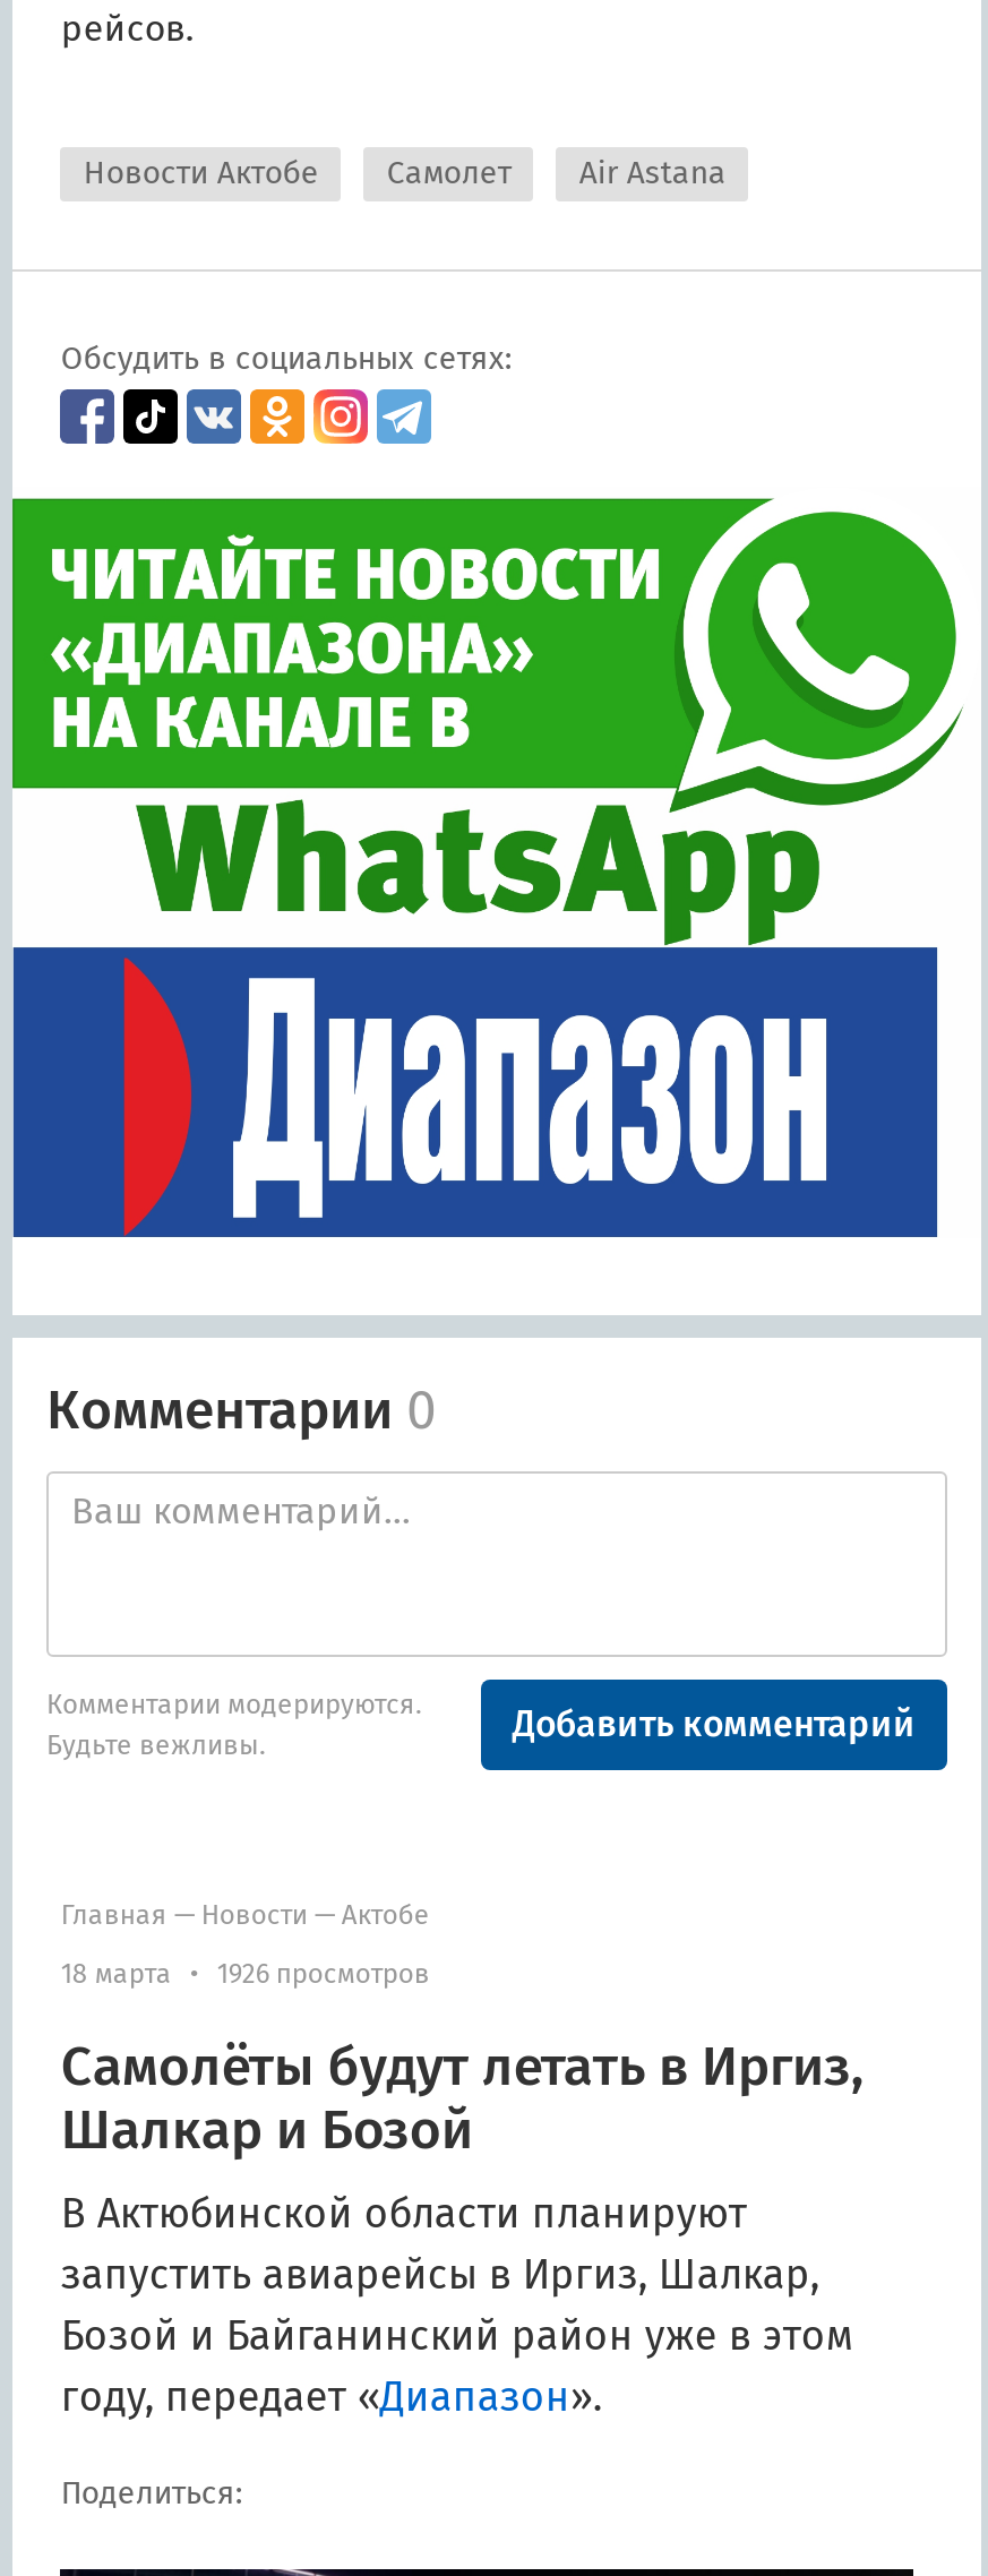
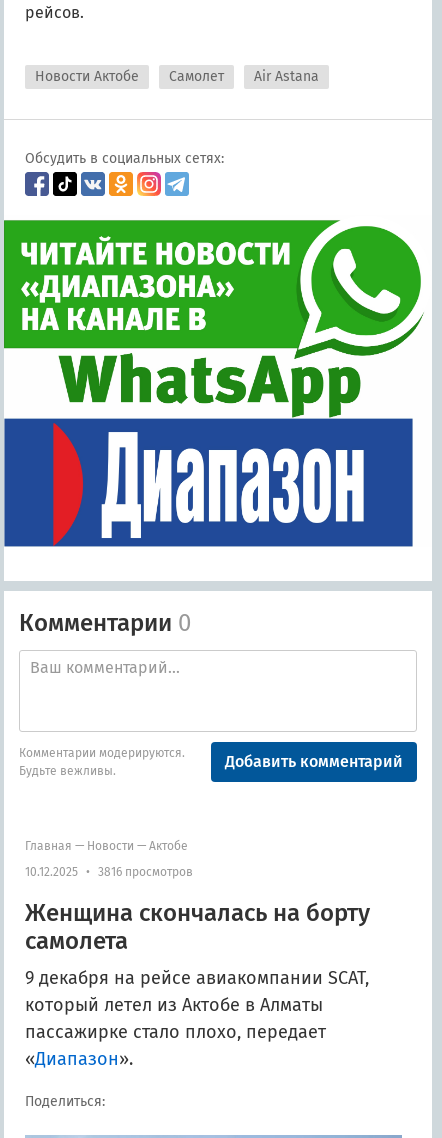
- 18 марта • 1926 просмотров
+ 10.12.2025 • 3816 просмотров

- Самолёты будут летать в Иргиз,
- Шалкар и Бозой
- В Актюбинской области планируют
- запустить авиарейсы в Иргиз, Шалкар,
- Бозой и Байганинский район уже в этом
- году, передает «Диапазон».
+ Женщина скончалась на борту
+ самолета
+ 9 декабря на рейсе авиакомпании SCAT,
+ который летел из Актобе в Алматы
+ пассажирке стало плохо, передает
+ «Диапазон».
